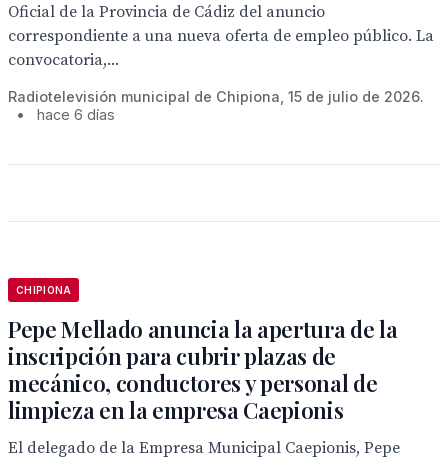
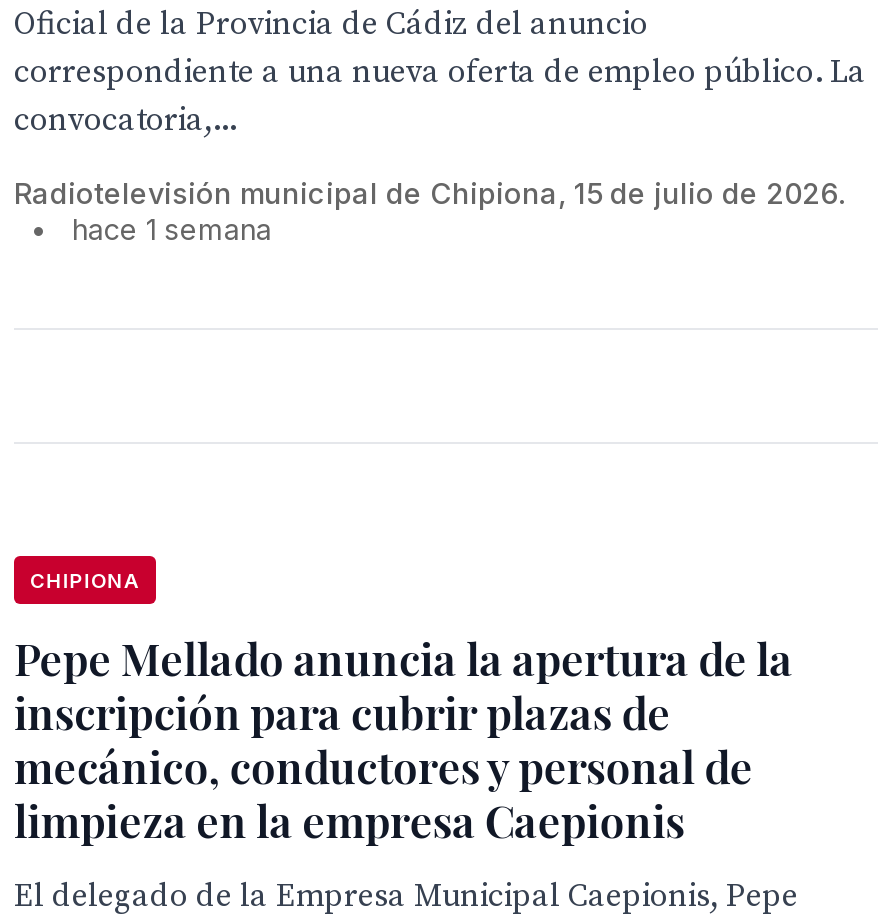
- hace 6 días
+ hace 1 semana
